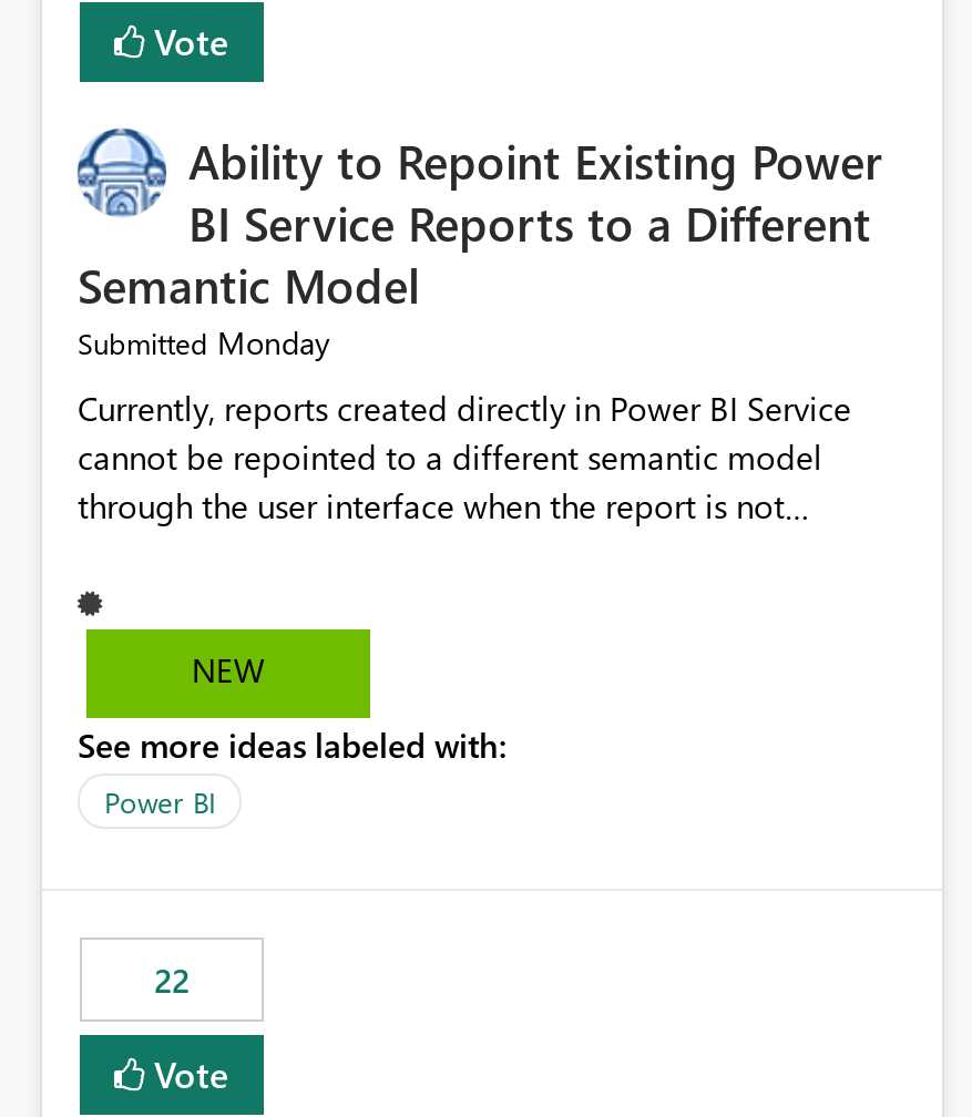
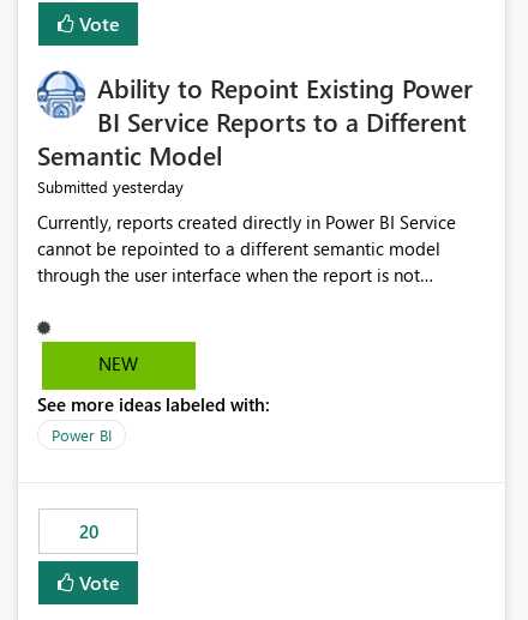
- Submitted Monday
+ Submitted yesterday

- 22
+ 20
